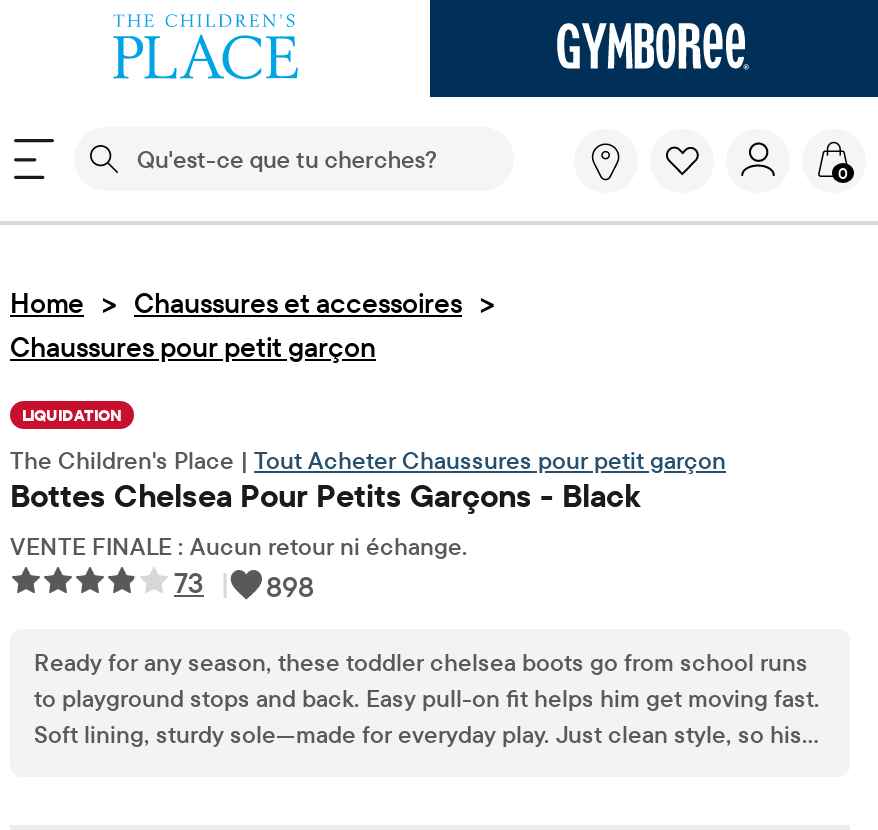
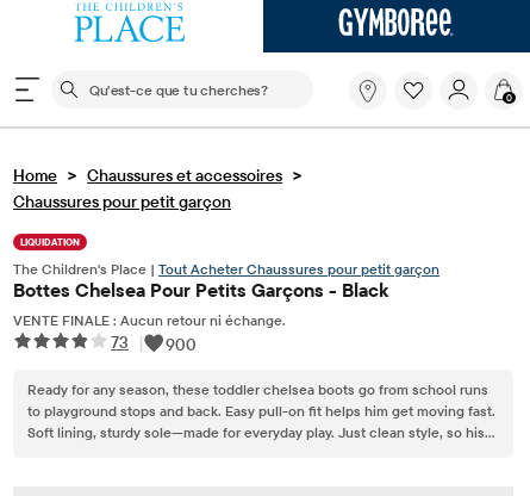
- 898
+ 900
